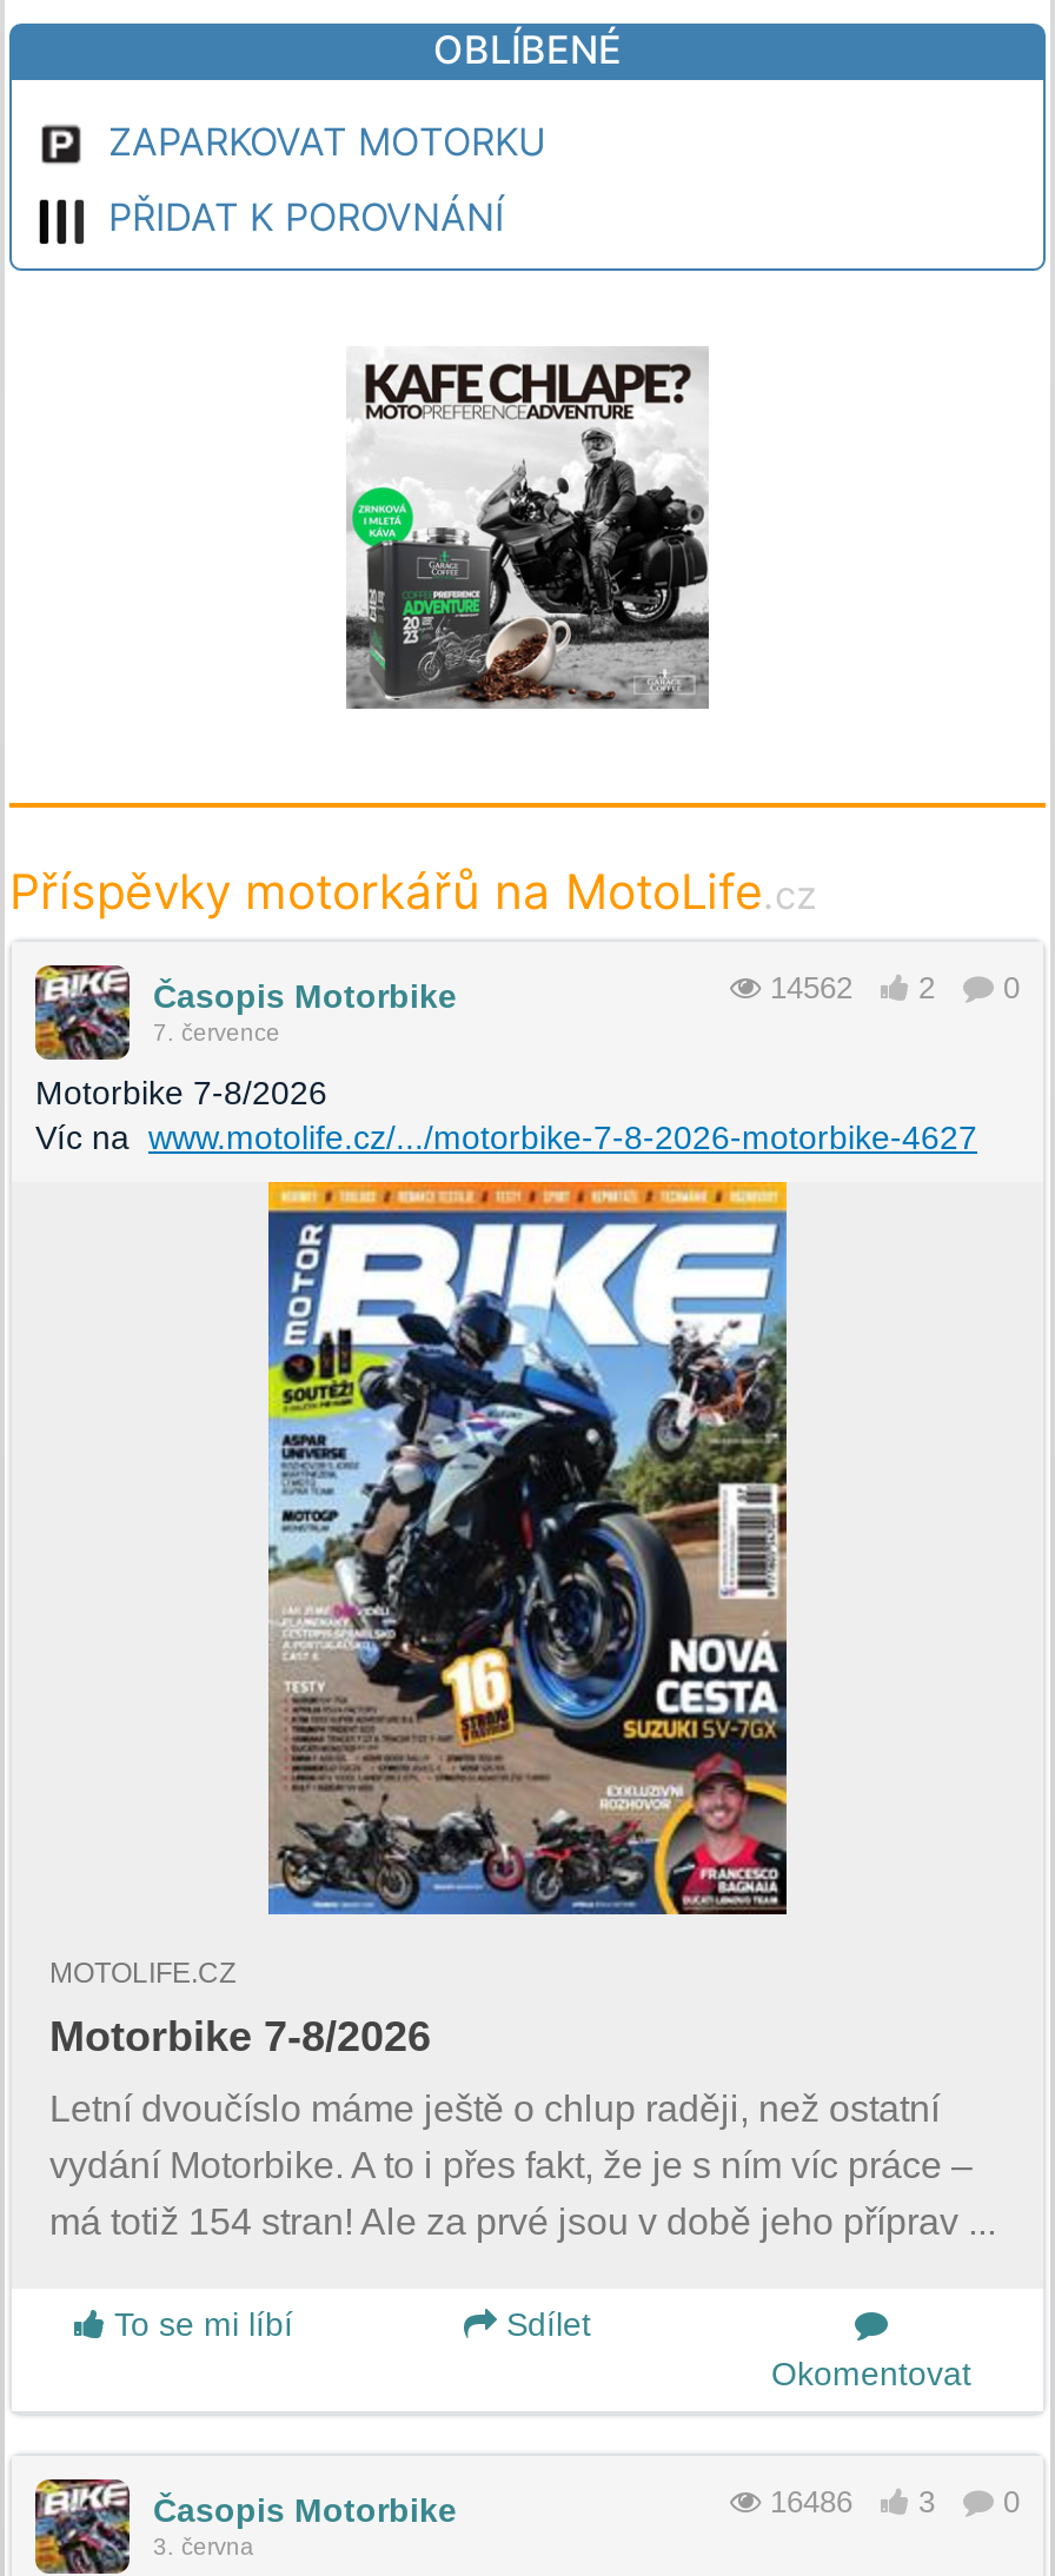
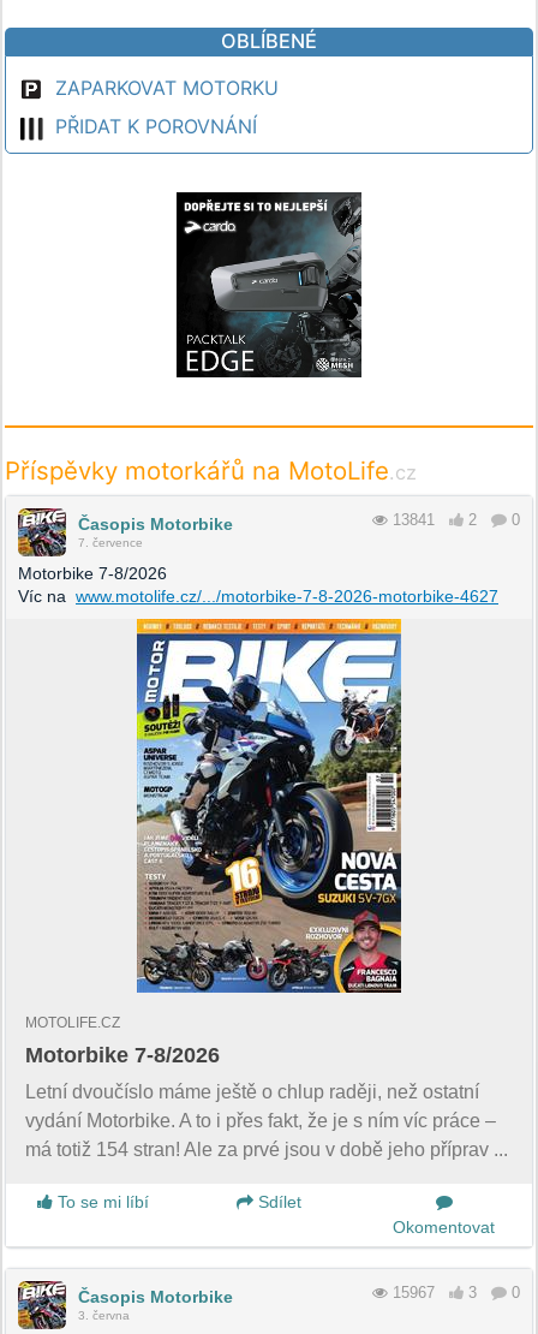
- [image]
+ [image]

- 14562 2 0
+ 13841 2 0

- 16486 3 0
+ 15967 3 0
